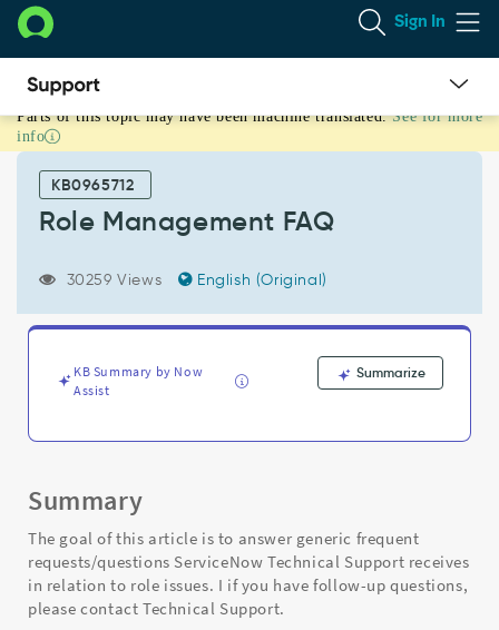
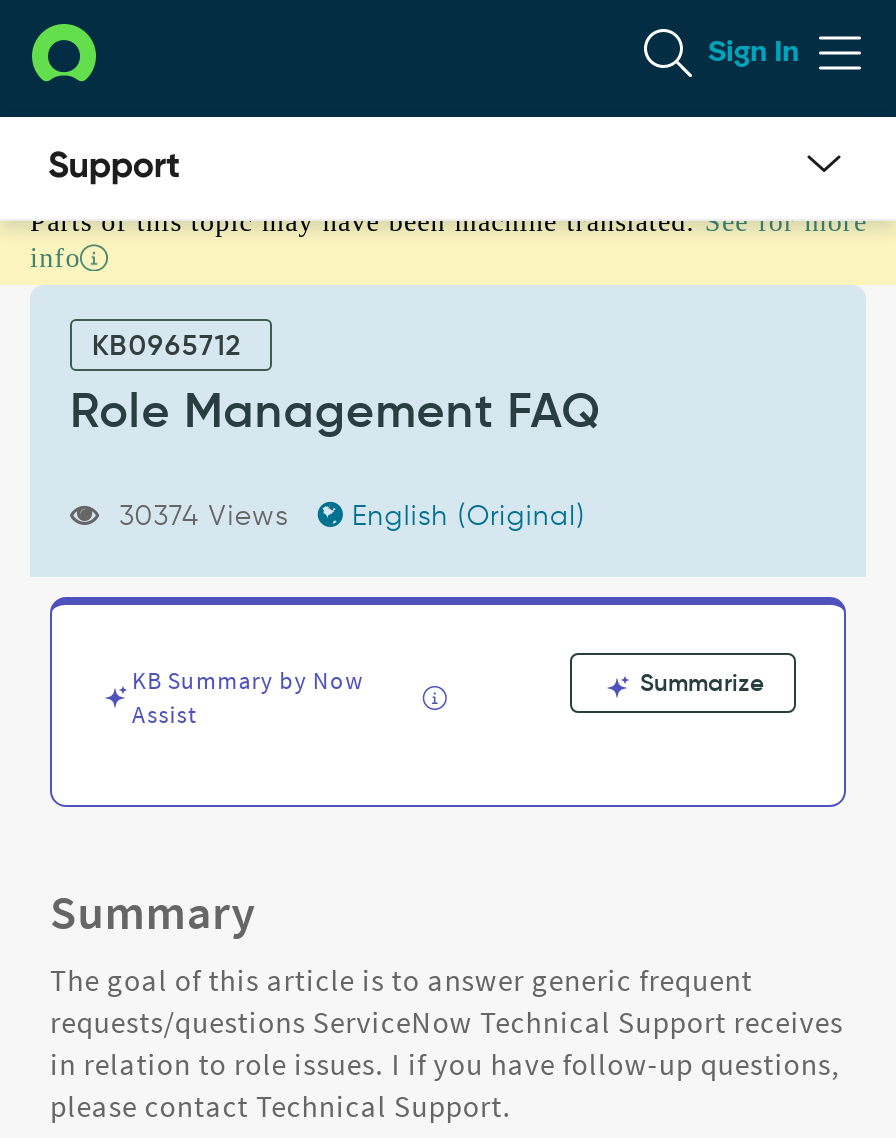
- 30259 Views English (Original)
+ 30374 Views English (Original)
